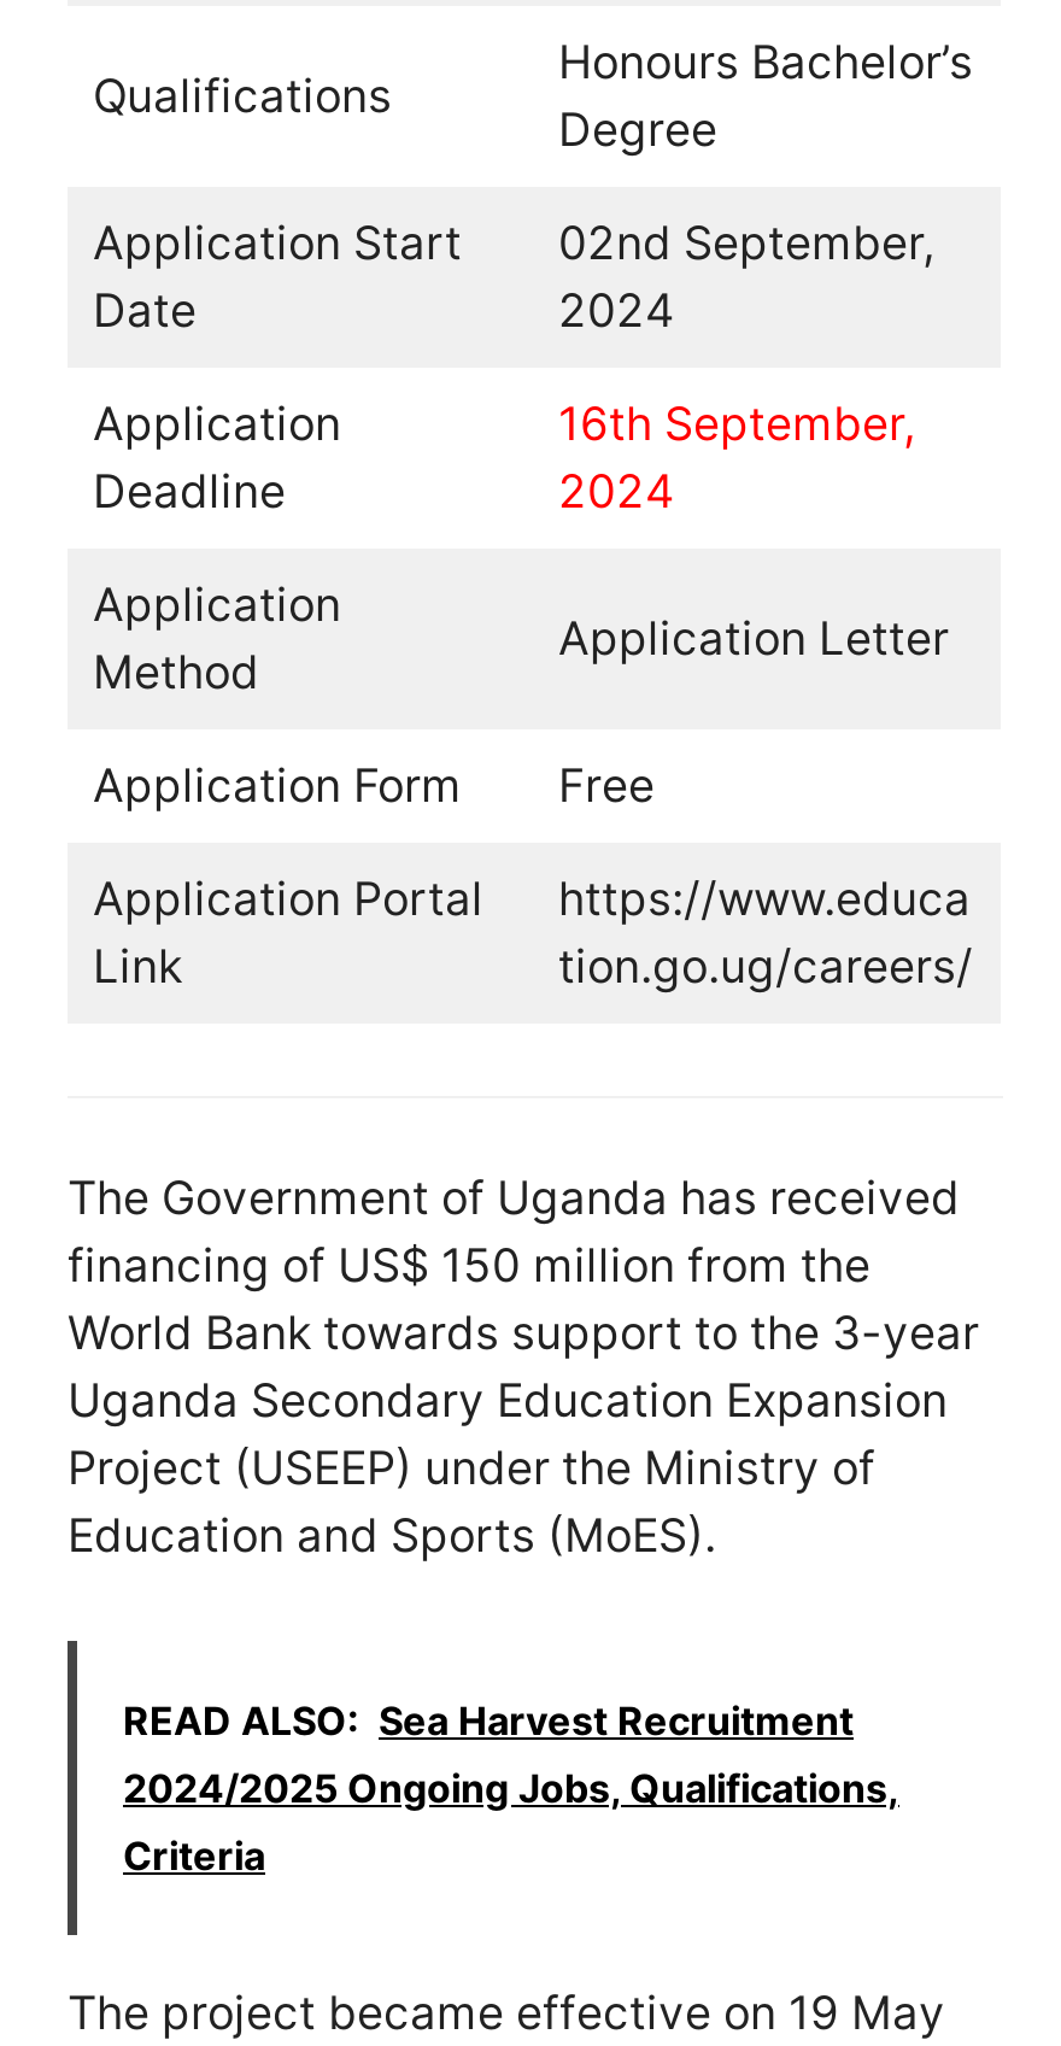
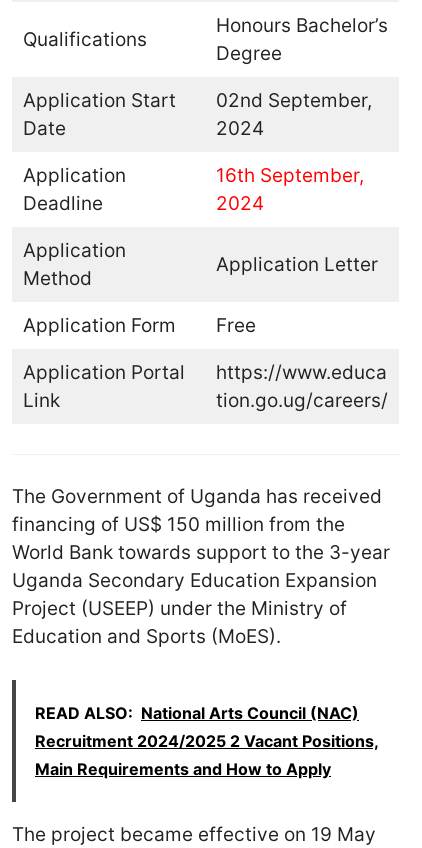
- READ ALSO: Sea Harvest Recruitment
- 2024/2025 Ongoing Jobs, Qualifications,
- Criteria
+ READ ALSO: National Arts Council (NAC)
+ Recruitment 2024/2025 2 Vacant Positions,
+ Main Requirements and How to Apply
